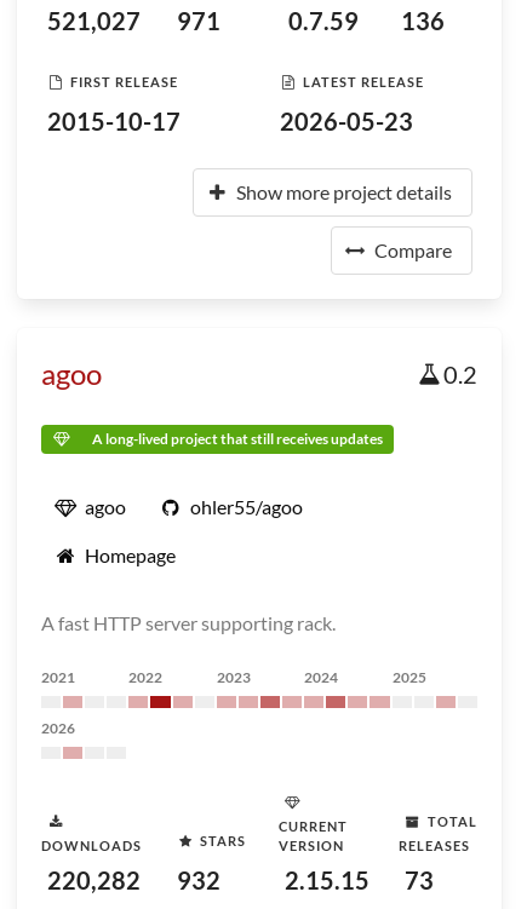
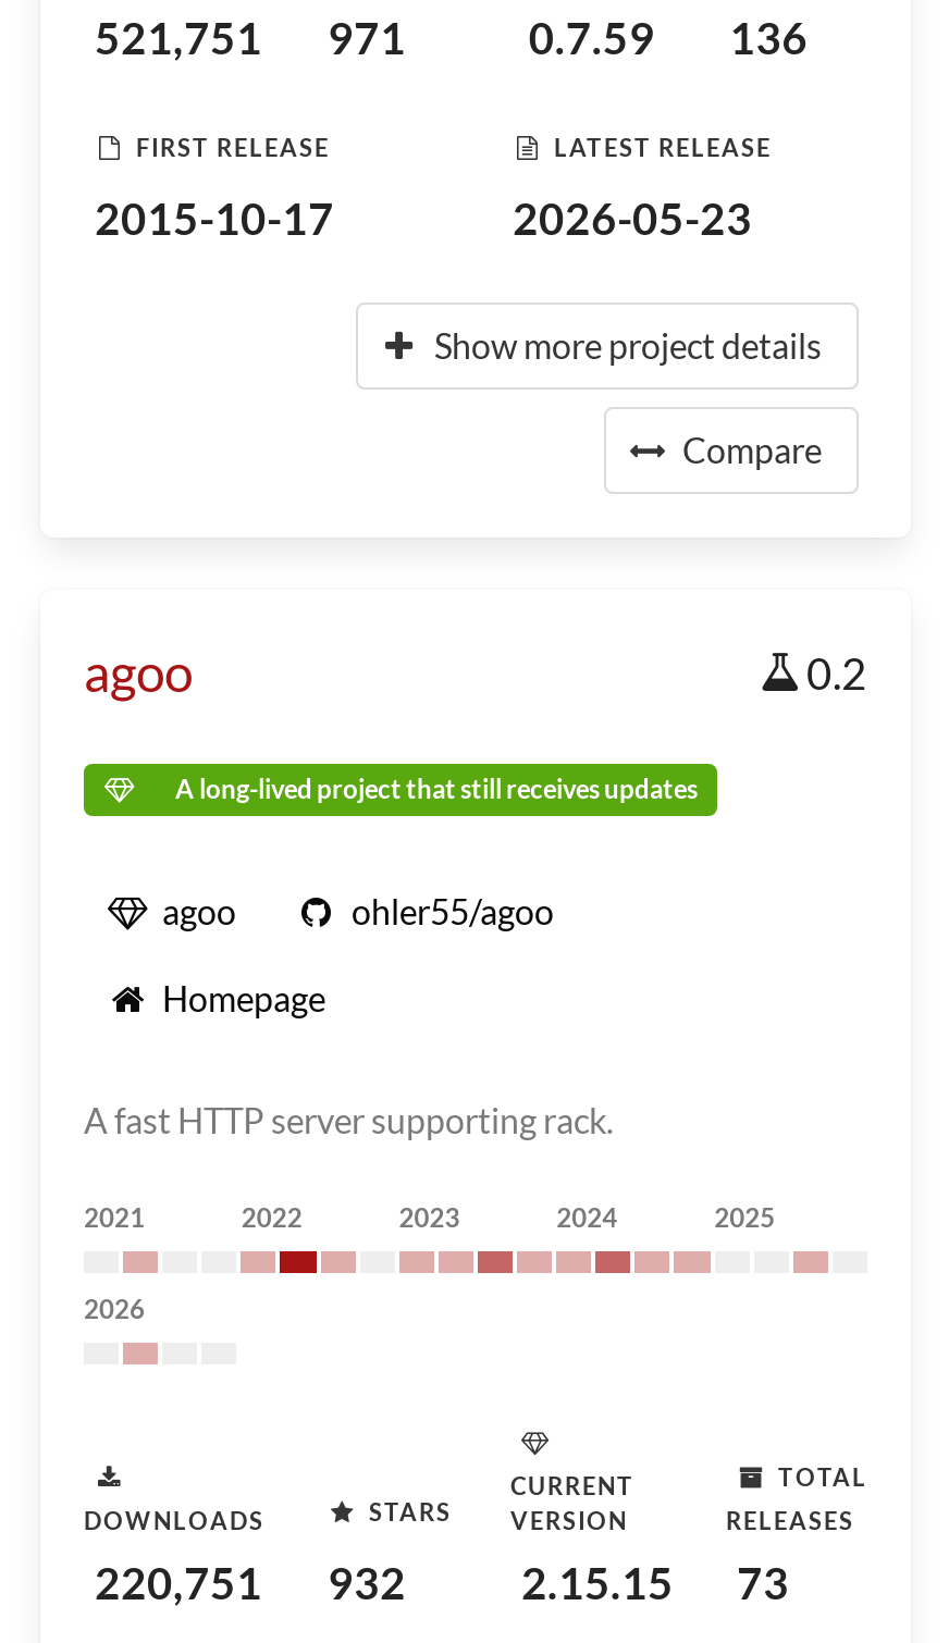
- 521,027 971
+ 521,751 971

- 220,282 932
+ 220,751 932
